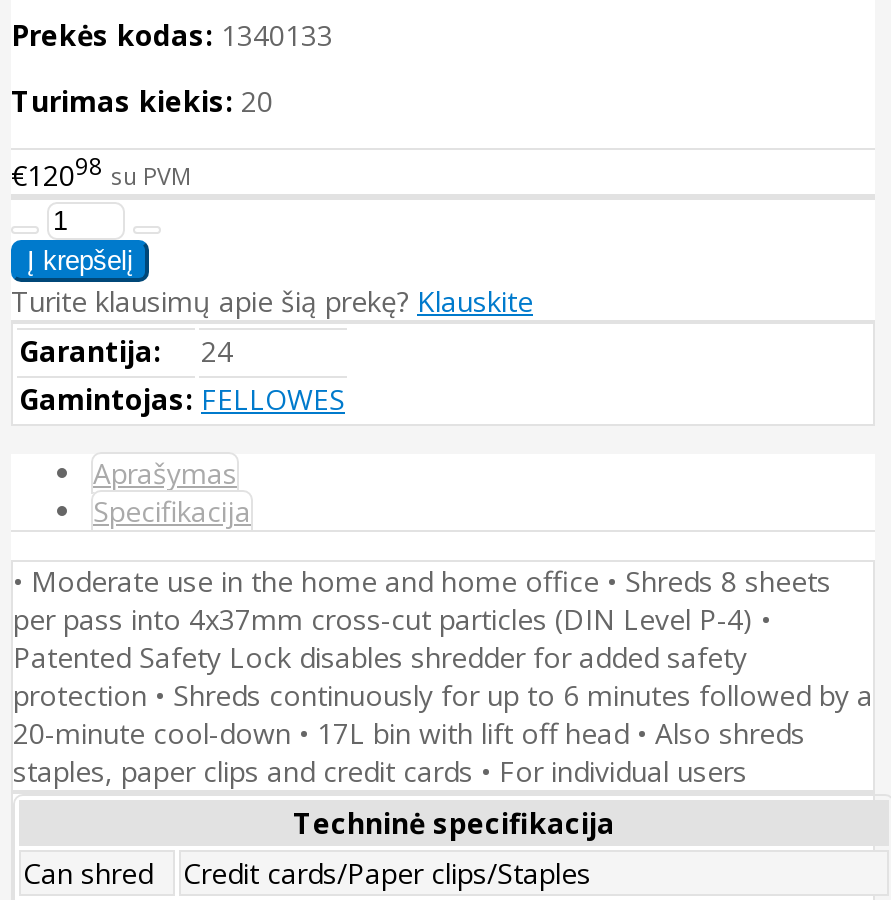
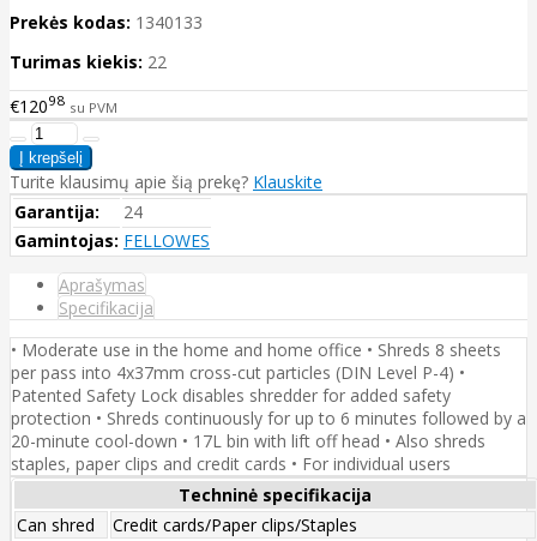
- Turimas kiekis: 20
+ Turimas kiekis: 22
